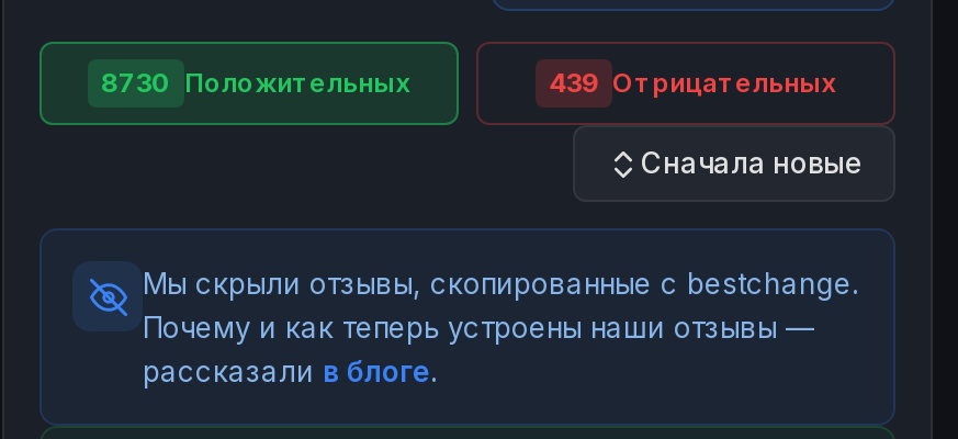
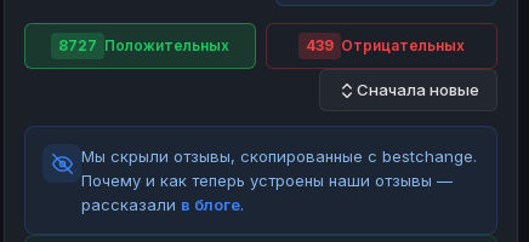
- 8730 Положительных
+ 8727 Положительных
